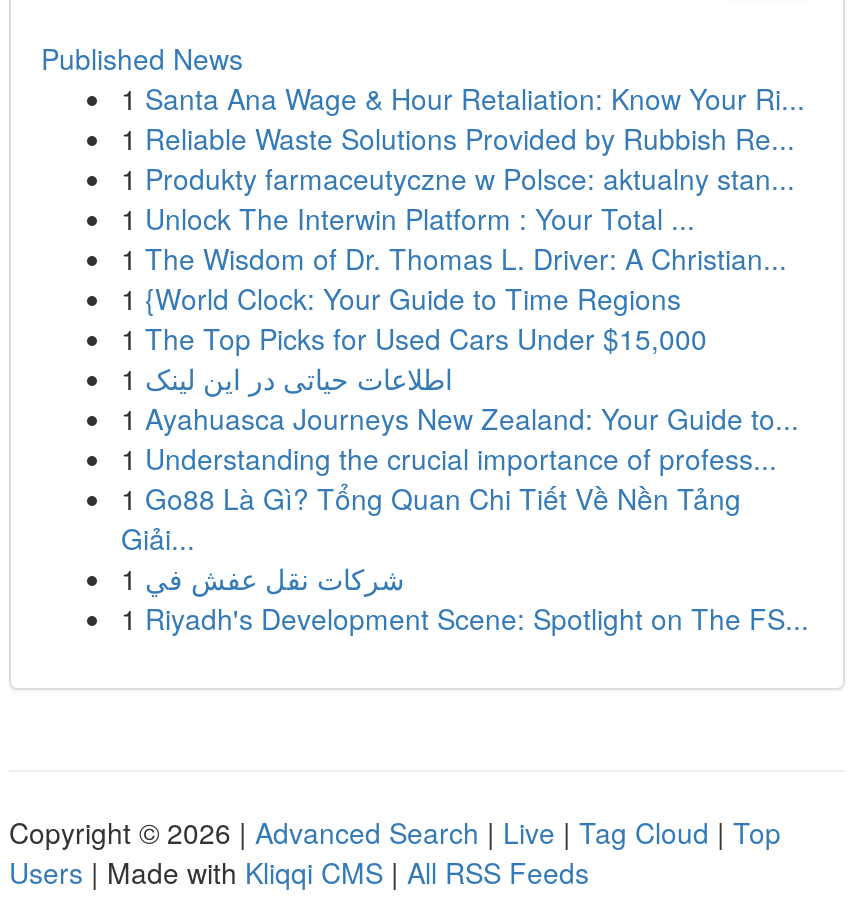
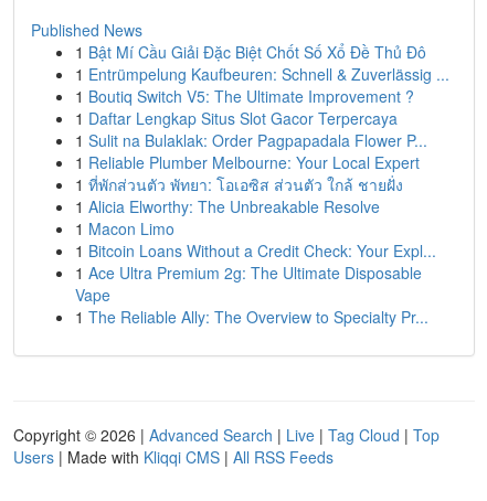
- 1 Santa Ana Wage & Hour Retaliation: Know Your Ri...
- 1 Reliable Waste Solutions Provided by Rubbish Re...
- 1 Produkty farmaceutyczne w Polsce: aktualny stan...
- 1 Unlock The Interwin Platform : Your Total ...
- 1 The Wisdom of Dr. Thomas L. Driver: A Christian...
- 1 {World Clock: Your Guide to Time Regions
- 1 The Top Picks for Used Cars Under $15,000
- 1 اطلاعات حیاتی در این لینک
- 1 Ayahuasca Journeys New Zealand: Your Guide to...
- 1 Understanding the crucial importance of profess...
- 1 Go88 Là Gì? Tổng Quan Chi Tiết Về Nền Tảng
- Giải...
- 1 شركات نقل عفش في
- 1 Riyadh's Development Scene: Spotlight on The FS...
+ 1 Bật Mí Cầu Giải Đặc Biệt Chốt Số Xổ Đề Thủ Đô
+ 1 Entrümpelung Kaufbeuren: Schnell & Zuverlässig ...
+ 1 Boutiq Switch V5: The Ultimate Improvement ?
+ 1 Daftar Lengkap Situs Slot Gacor Terpercaya
+ 1 Sulit na Bulaklak: Order Pagpapadala Flower P...
+ 1 Reliable Plumber Melbourne: Your Local Expert
+ 1 ที่พักส่วนตัว พัทยา: โอเอซิส ส่วนตัว ใกล้ ชายฝั่ง
+ 1 Alicia Elworthy: The Unbreakable Resolve
+ 1 Macon Limo
+ 1 Bitcoin Loans Without a Credit Check: Your Expl...
+ 1 Ace Ultra Premium 2g: The Ultimate Disposable
+ Vape
+ 1 The Reliable Ally: The Overview to Specialty Pr...
